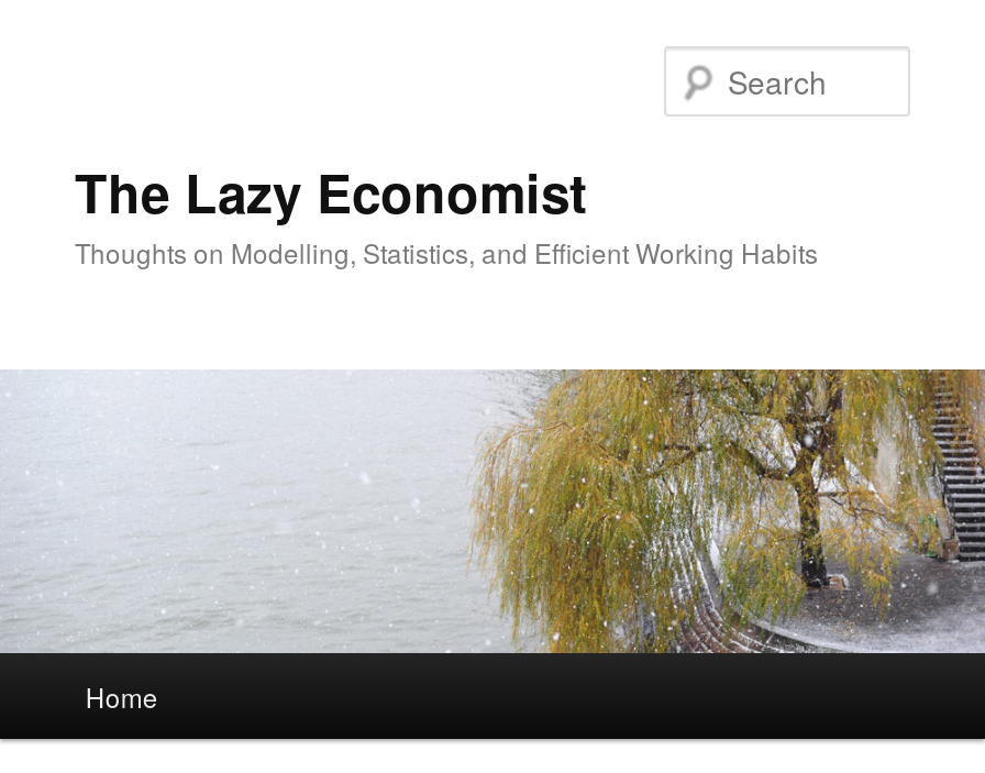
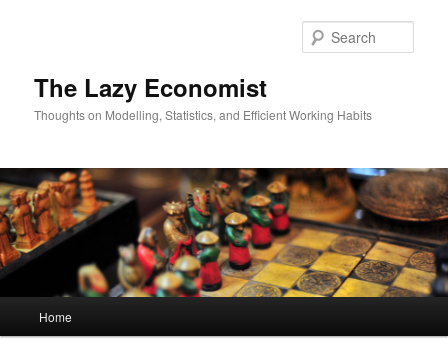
- [image]
+ [image]
